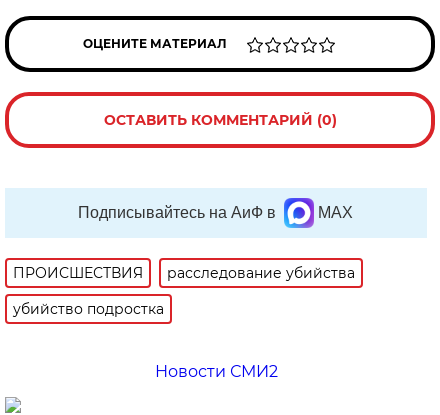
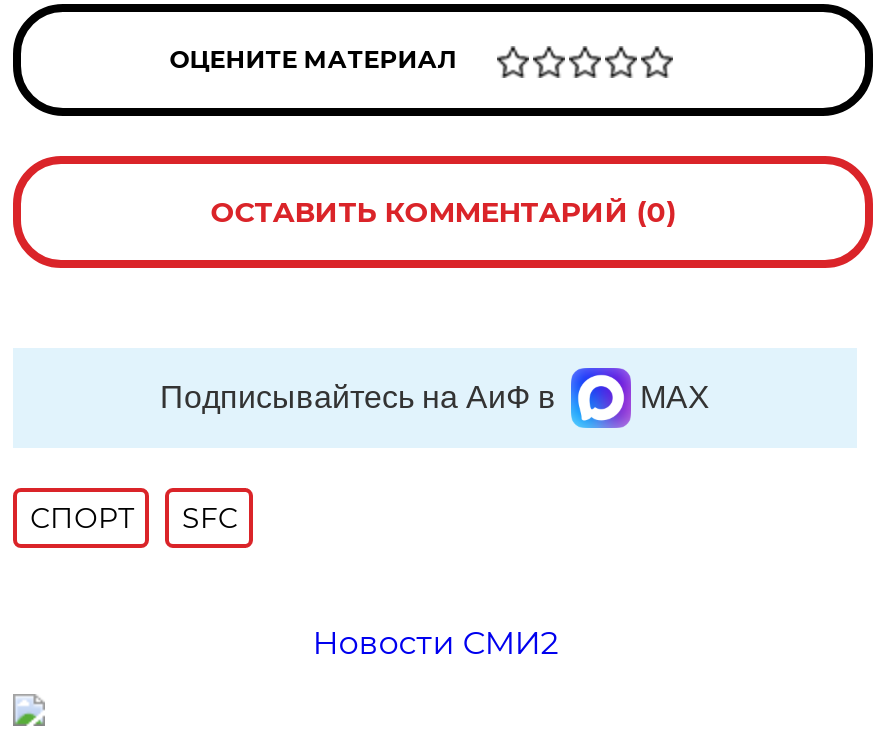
- ПРОИСШЕСТВИЯ
- расследование убийства
- убийство подростка
+ СПОРТ
+ SFC
